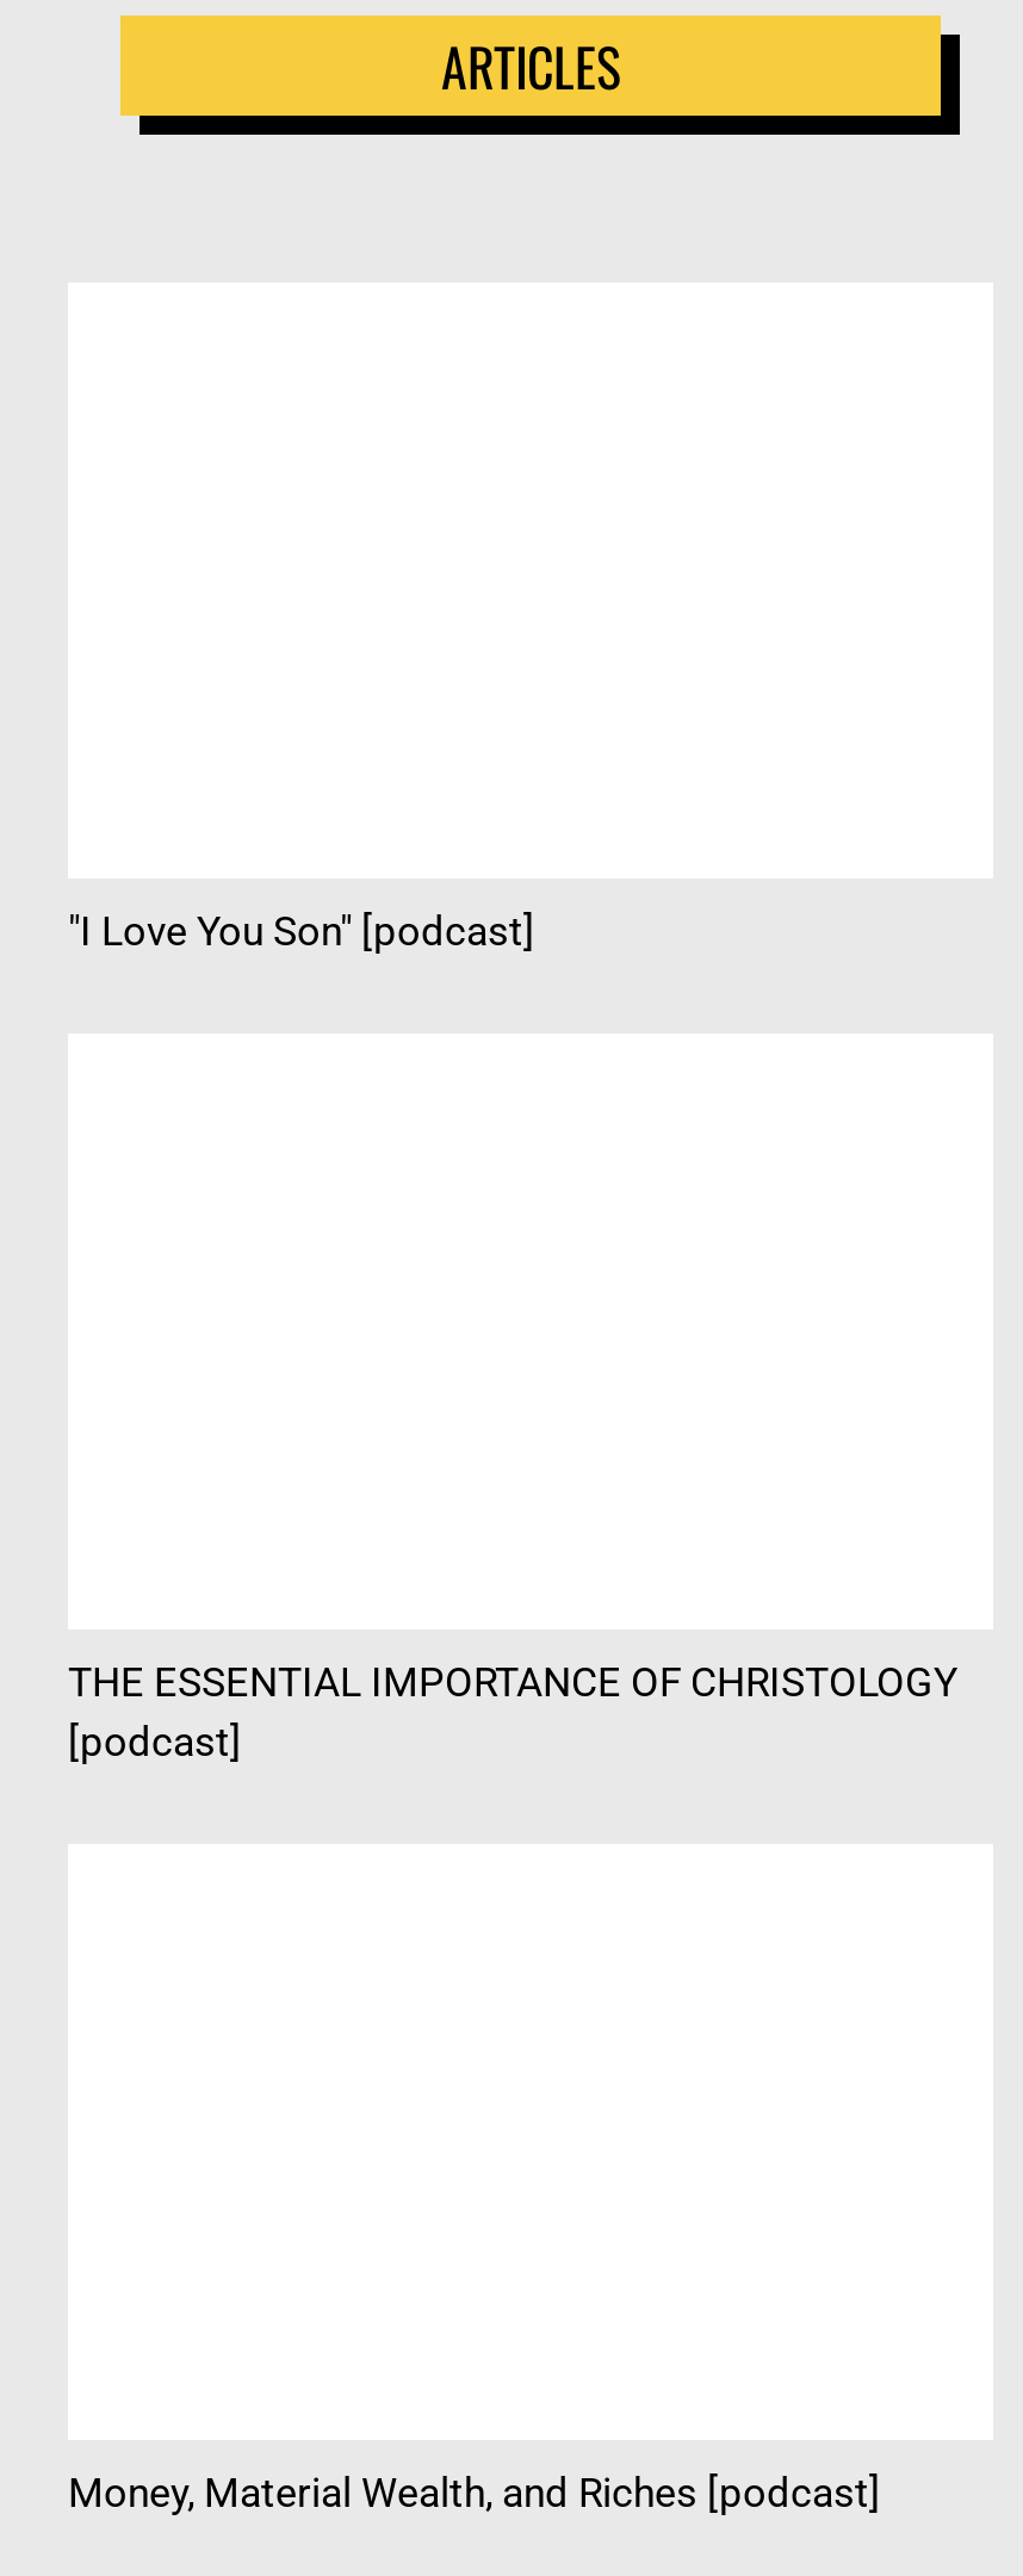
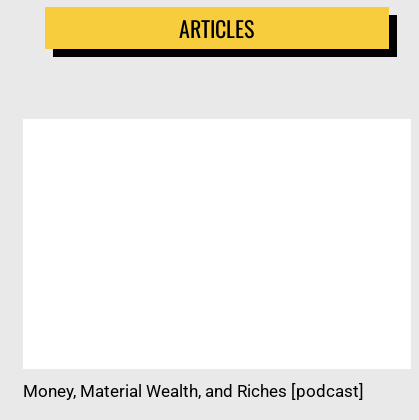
- "I Love You Son" [podcast]

- THE ESSENTIAL IMPORTANCE OF CHRISTOLOGY
- [podcast]
